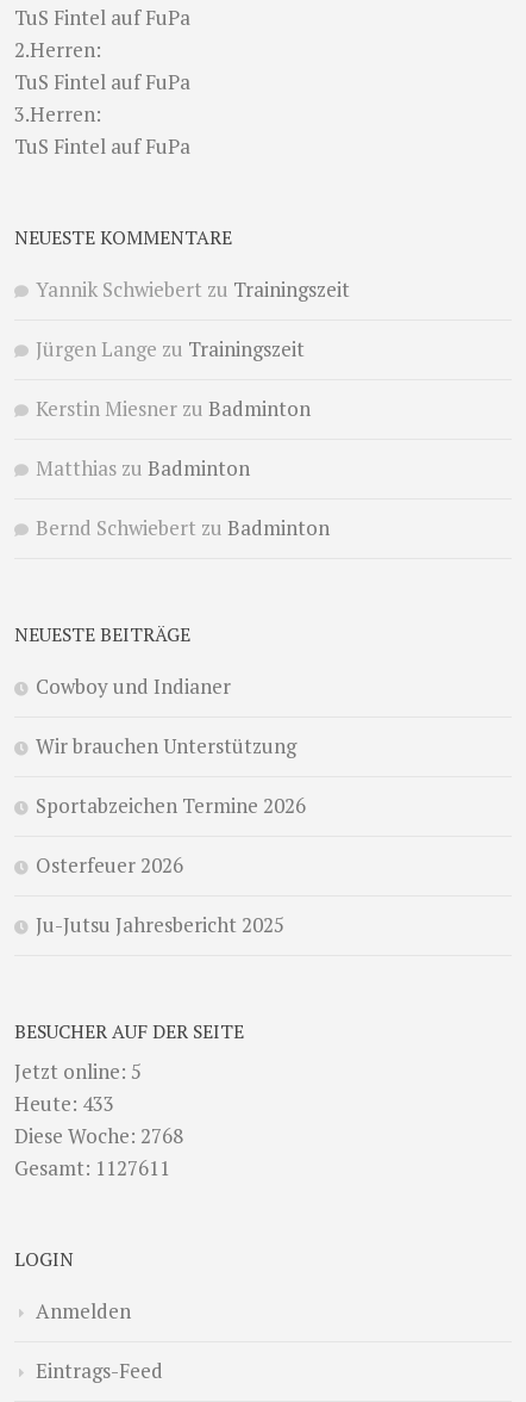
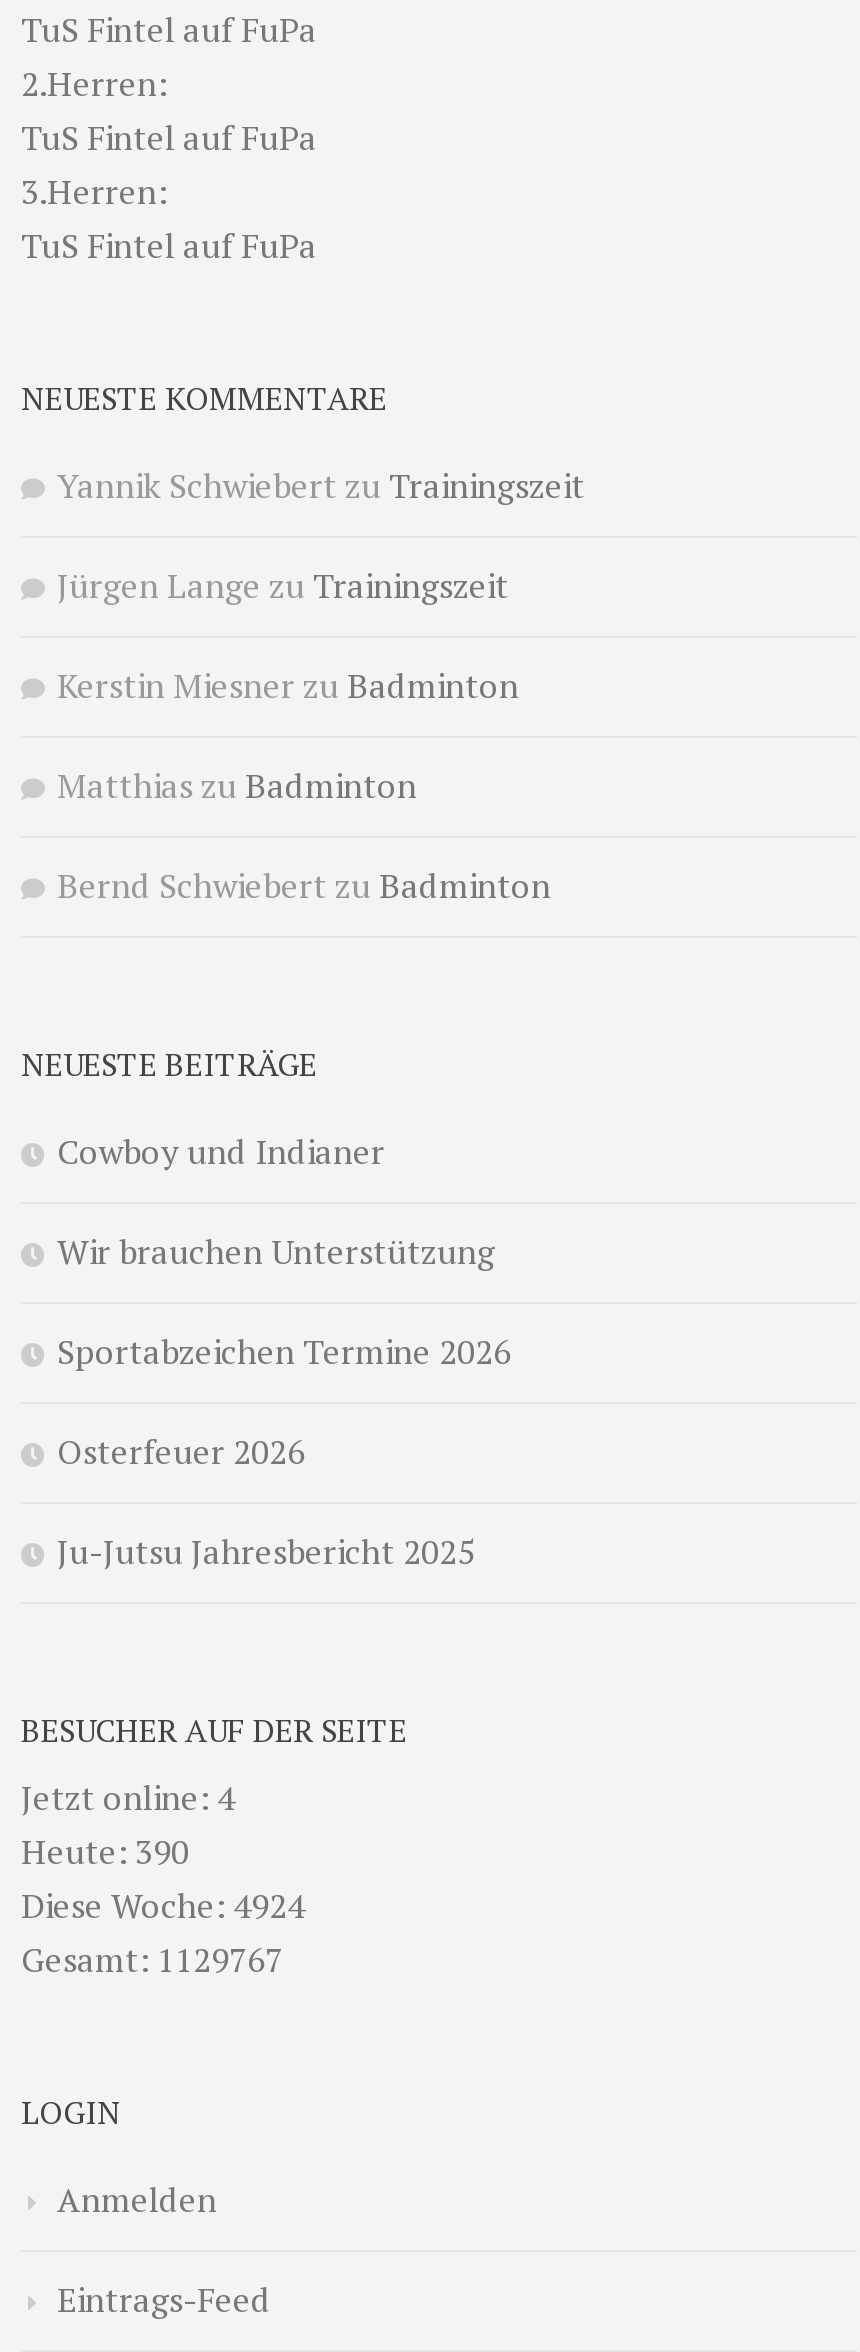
- Jetzt online: 5
+ Jetzt online: 4

- Heute: 433
+ Heute: 390

- Diese Woche: 2768
+ Diese Woche: 4924

- Gesamt: 1127611
+ Gesamt: 1129767
